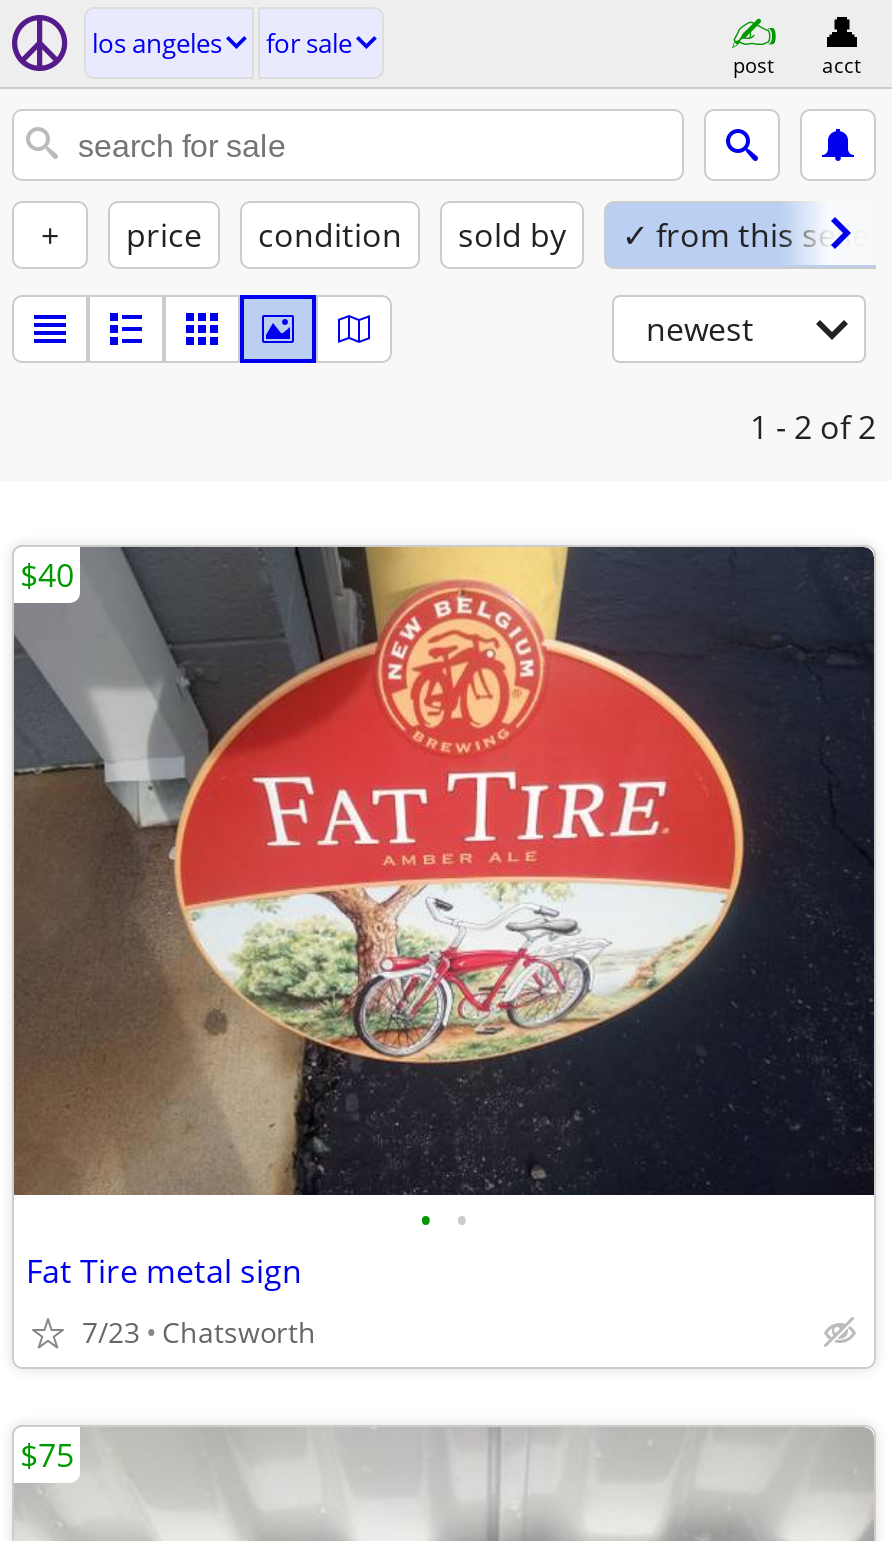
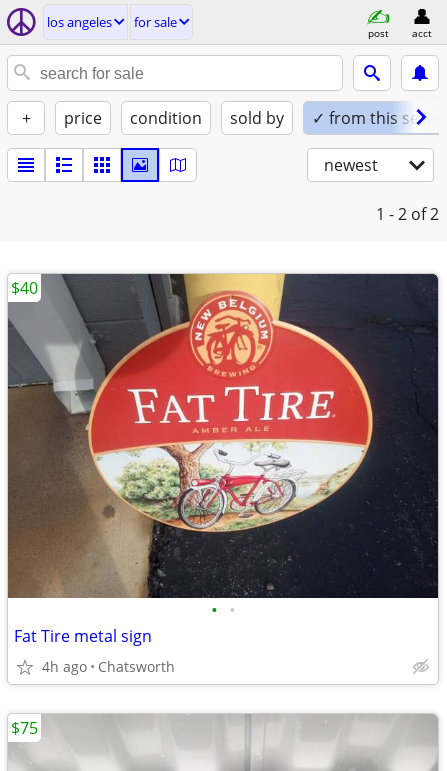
- 7/23 Chatsworth
+ 4h ago Chatsworth
